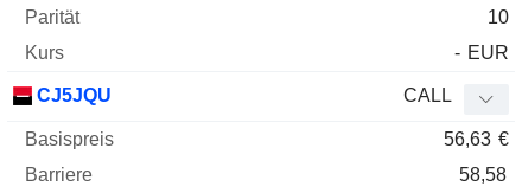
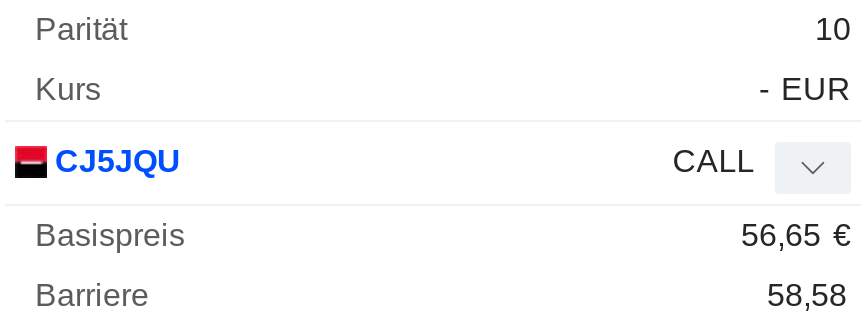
- 56,63 €
+ 56,65 €
